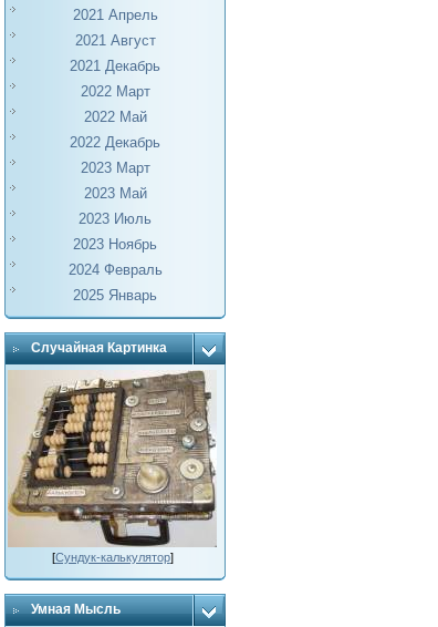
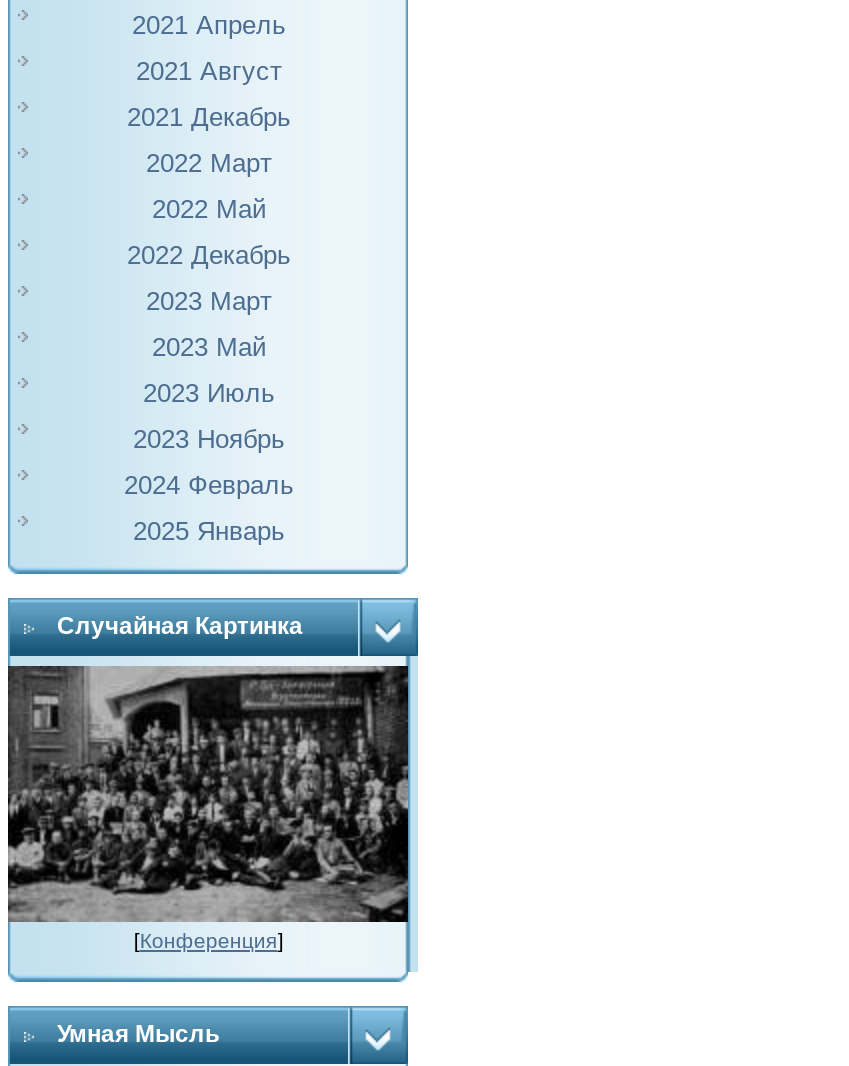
- [image]
- [Сундук-калькулятор]
+ [image]
+ [Конференция]
